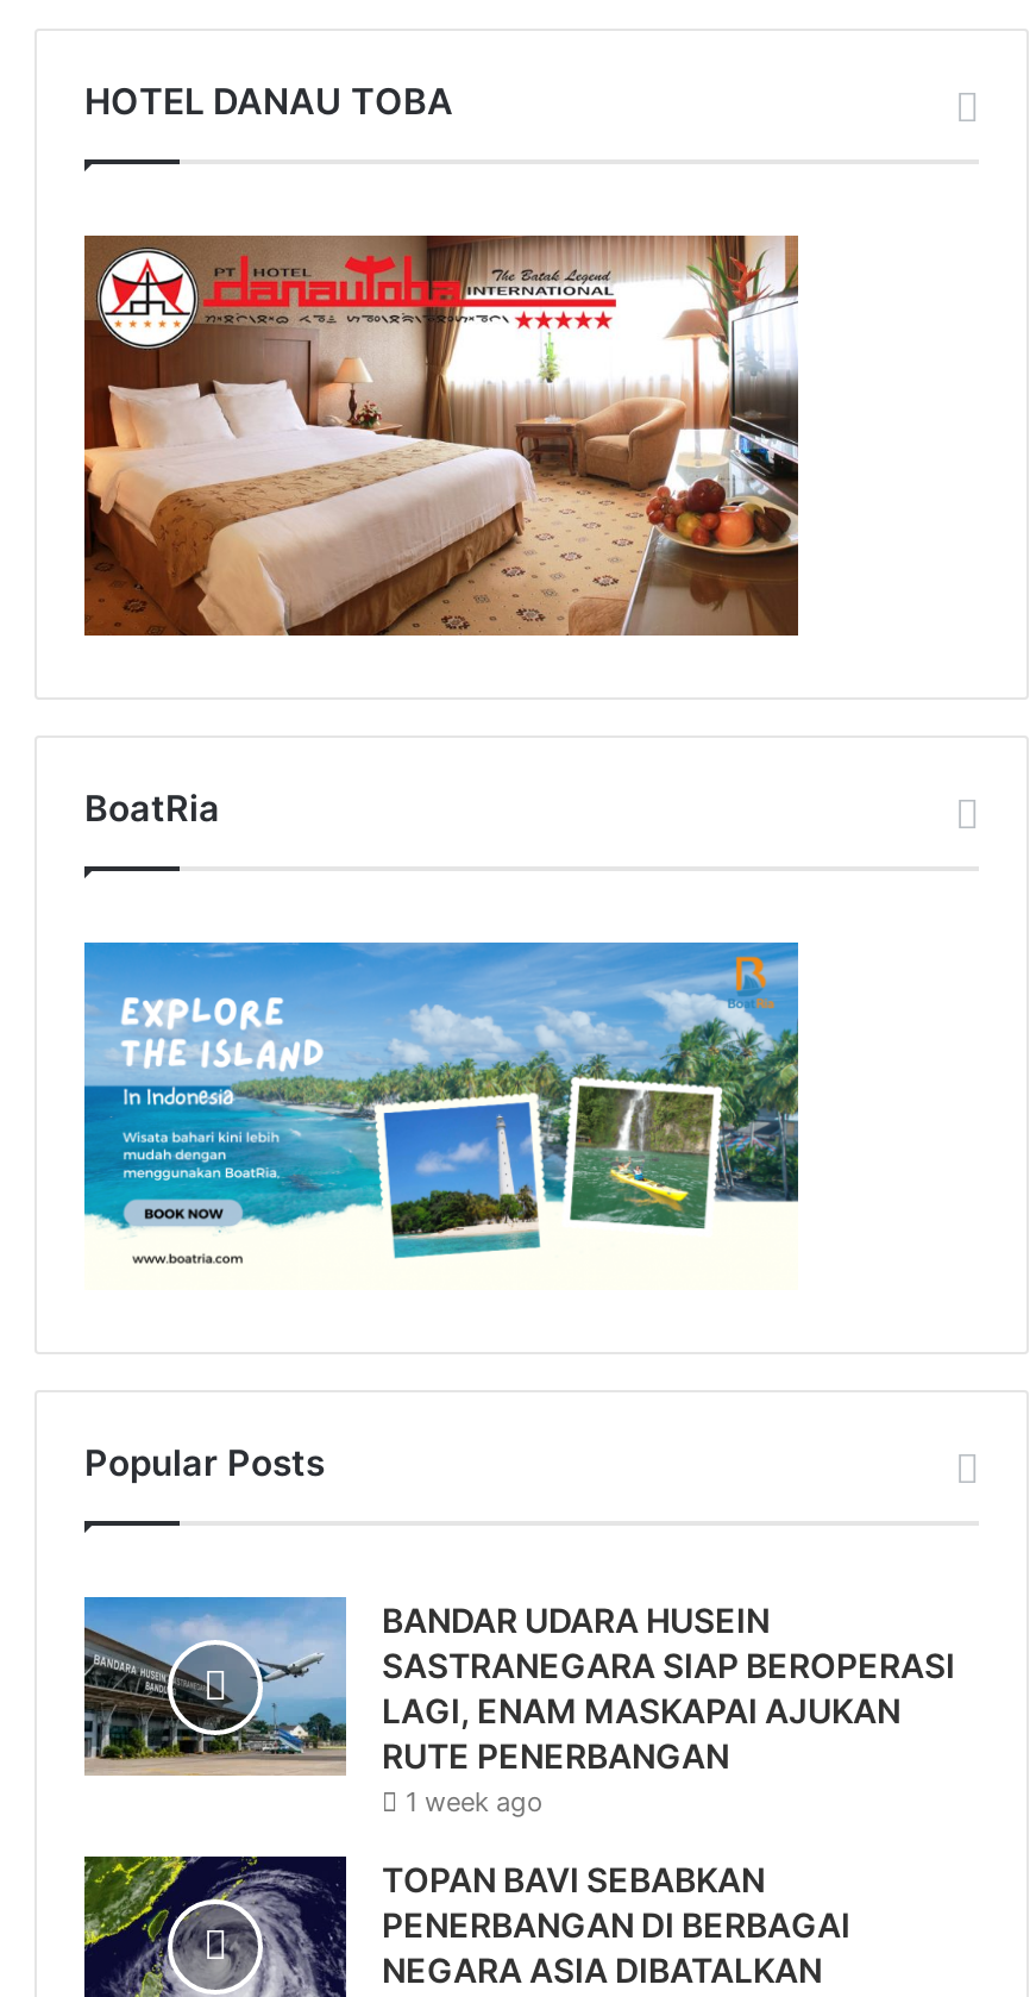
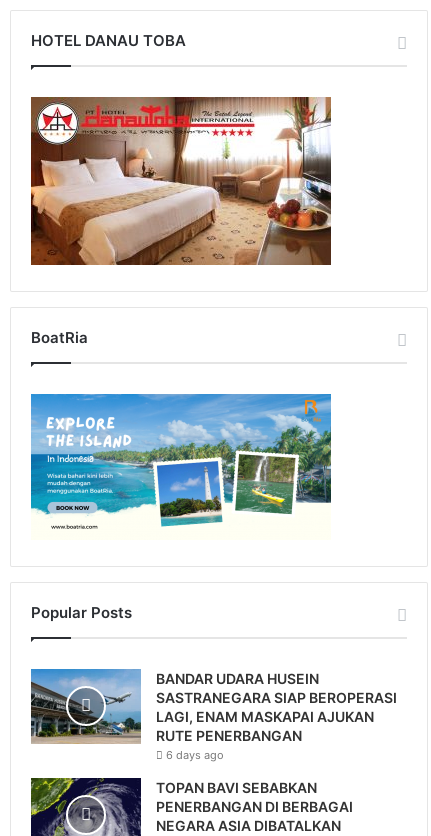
- 1 week ago
+ 6 days ago
